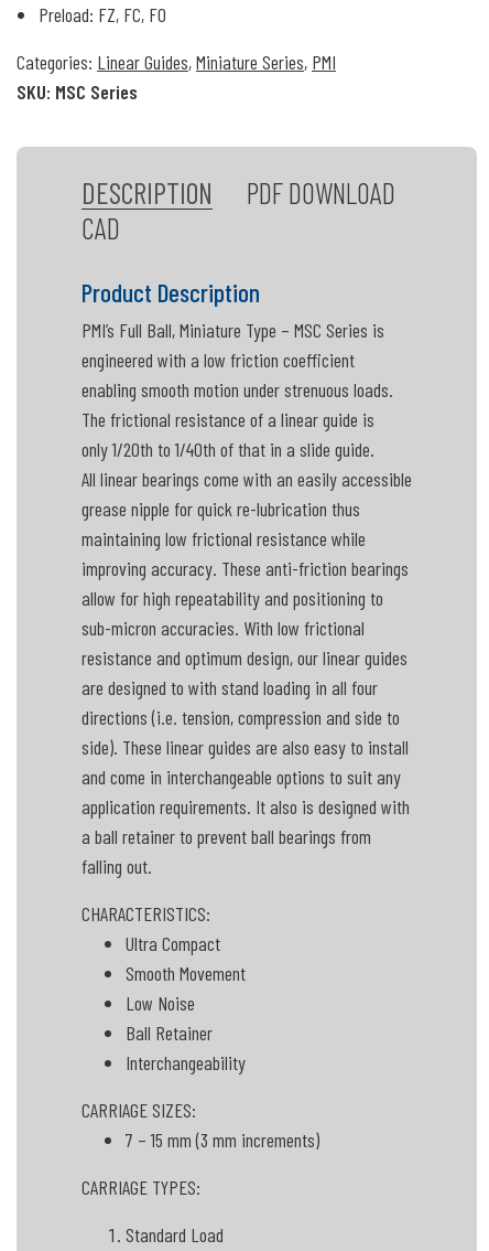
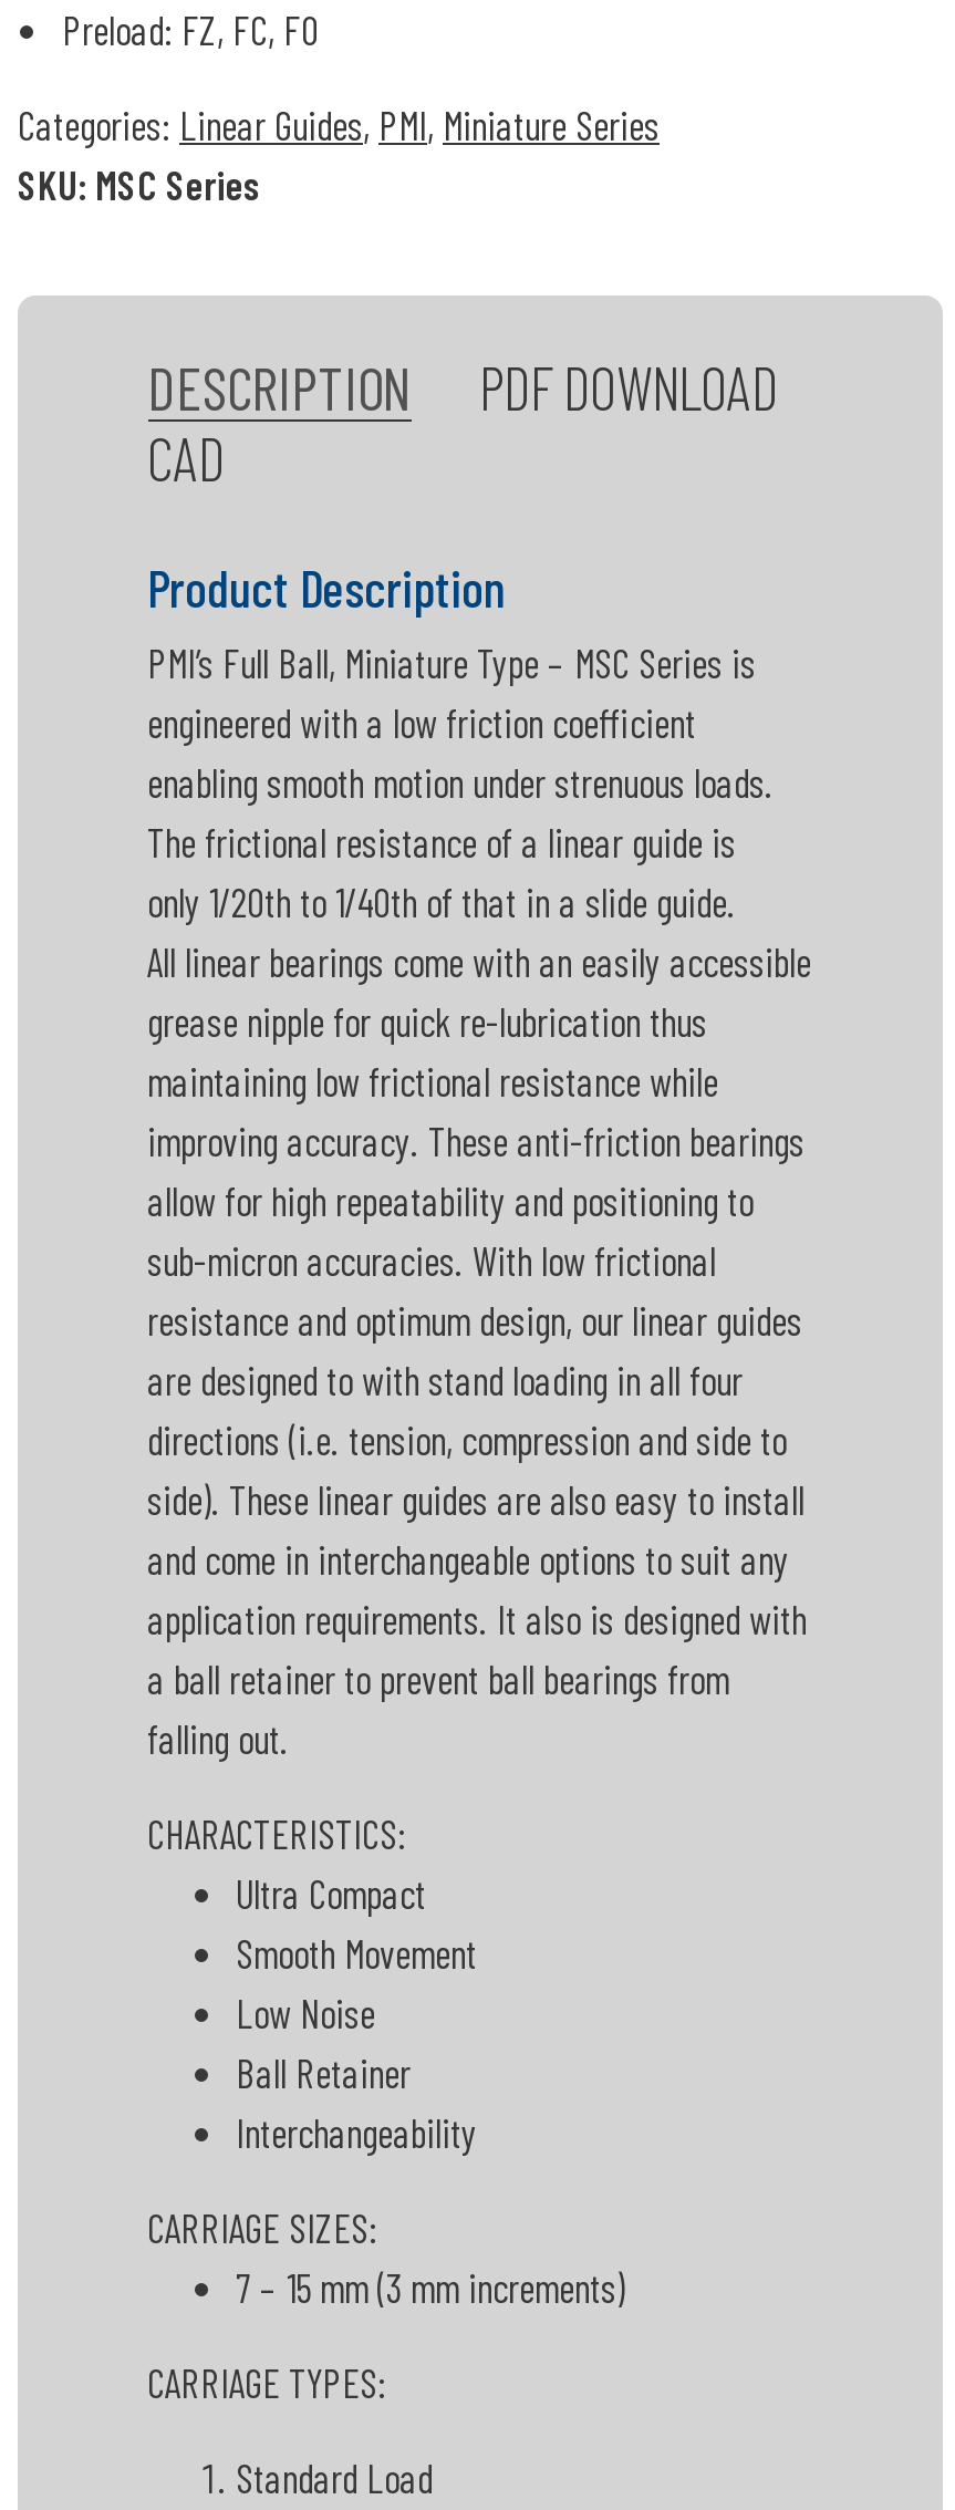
- Categories: Linear Guides, Miniature Series, PMI
+ Categories: Linear Guides, PMI, Miniature Series
